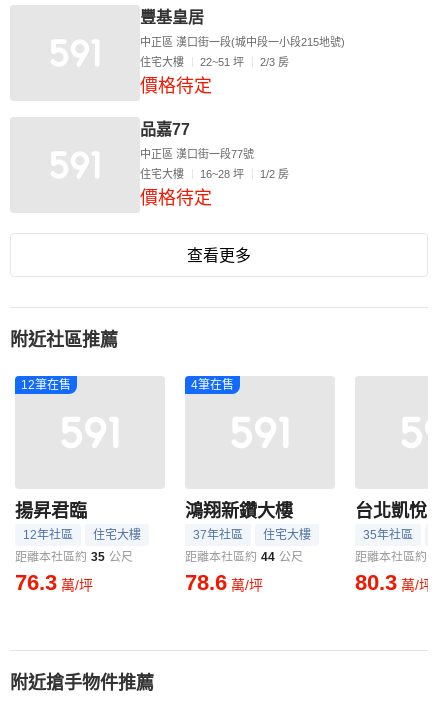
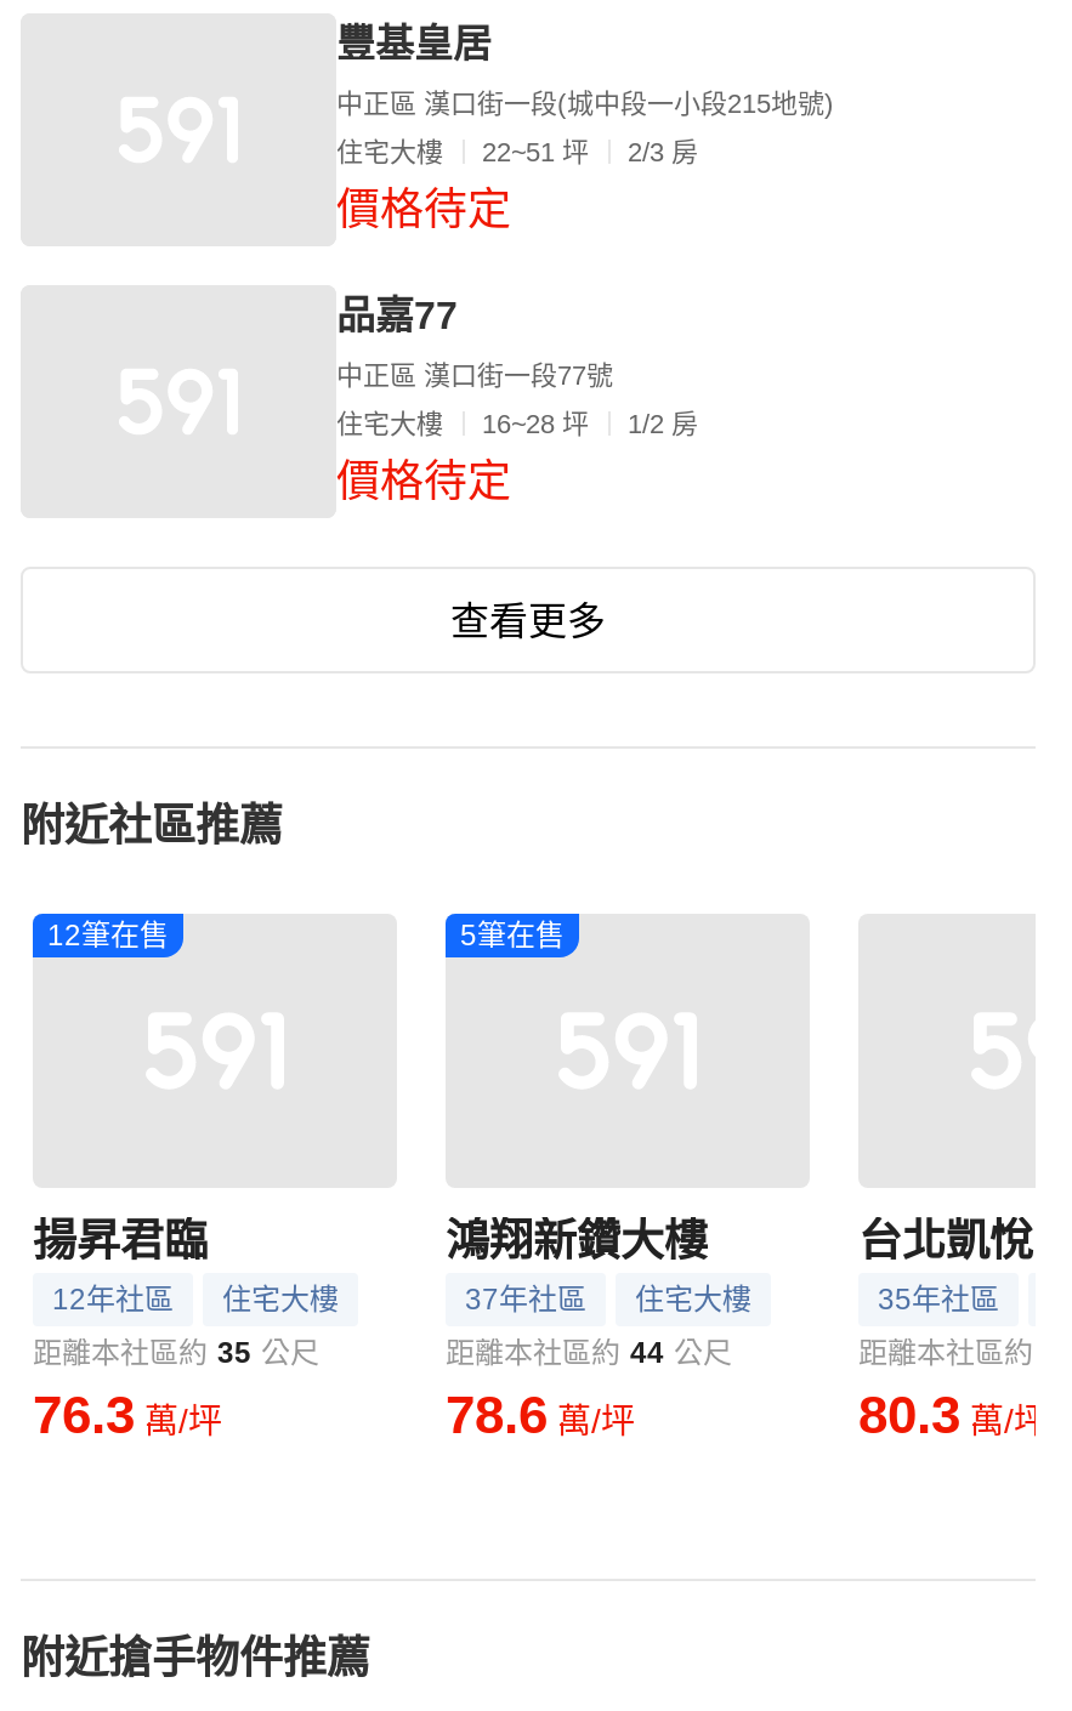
- 4筆在售
+ 5筆在售
